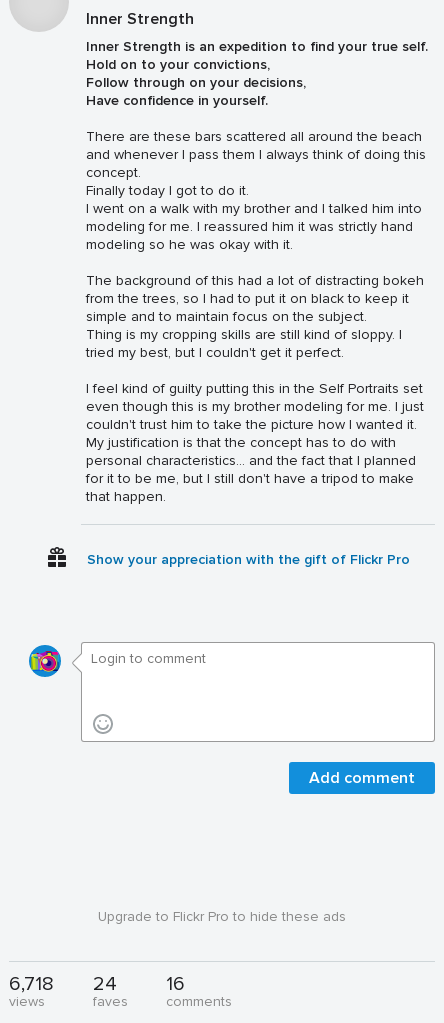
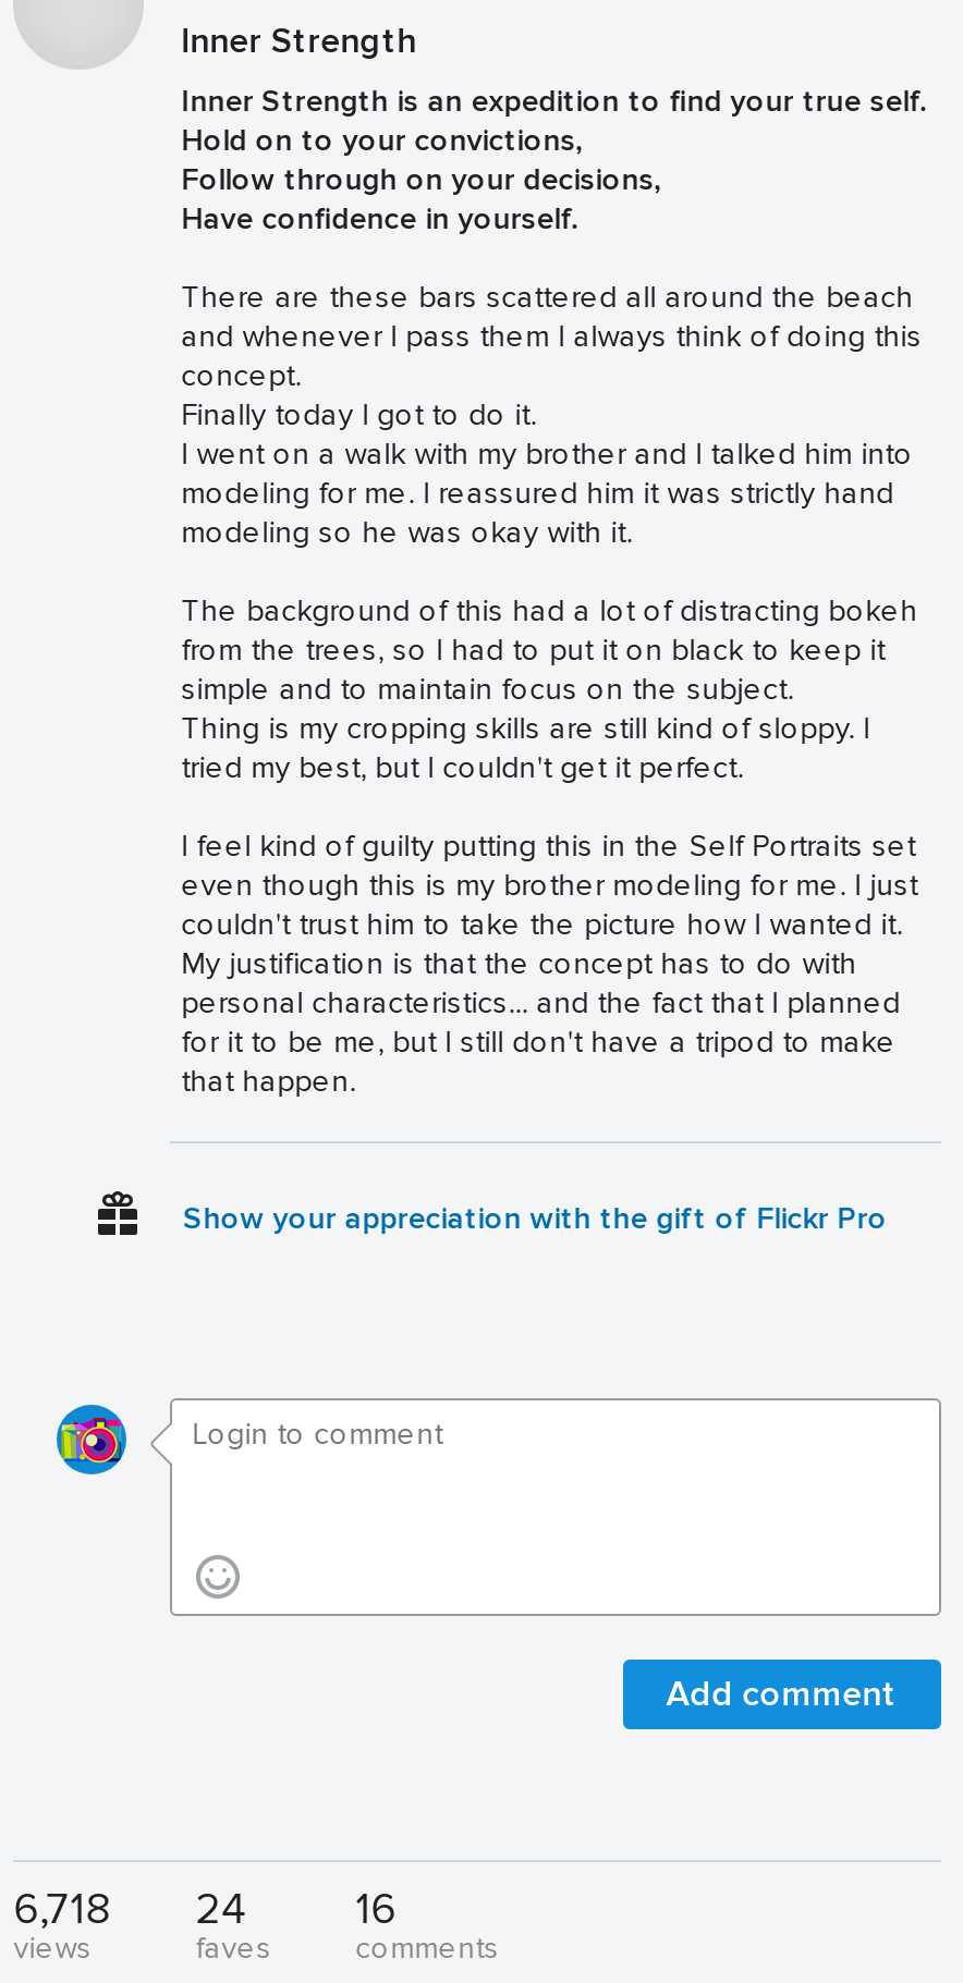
- Upgrade to Flickr Pro to hide these ads
